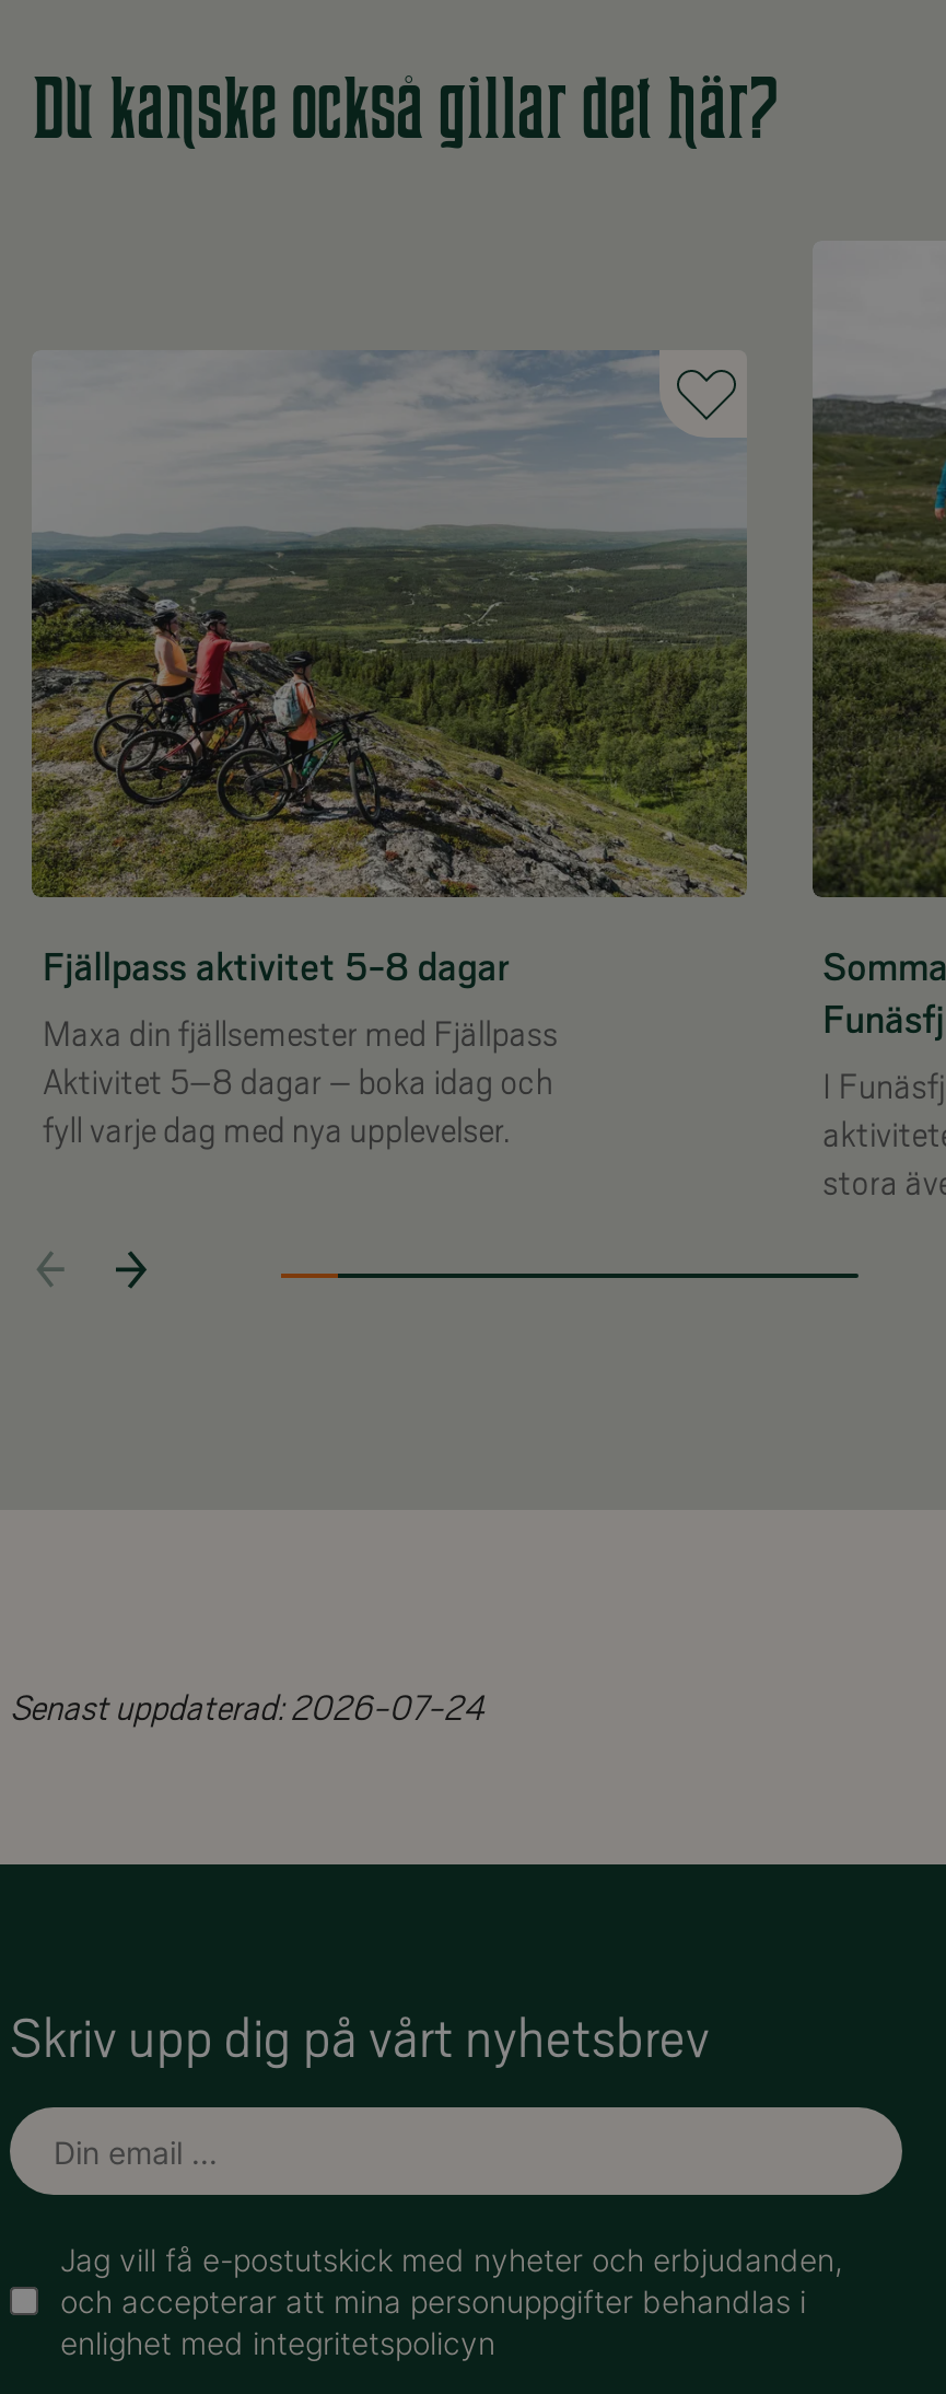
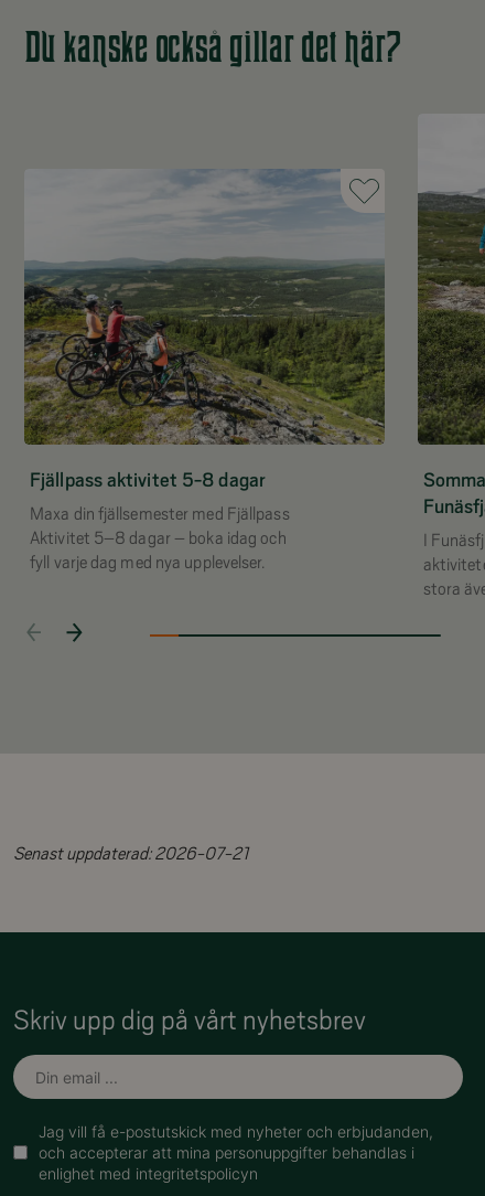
- Senast uppdaterad:2026-07-24
+ Senast uppdaterad:2026-07-21
